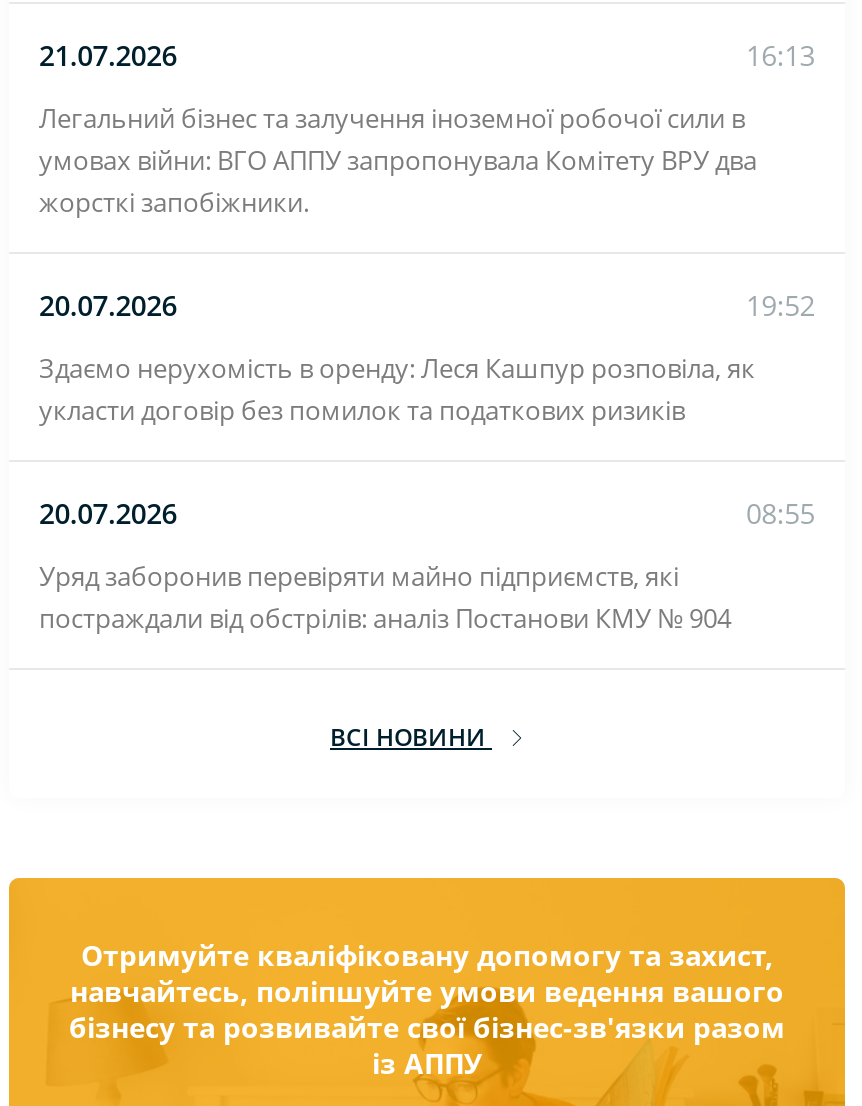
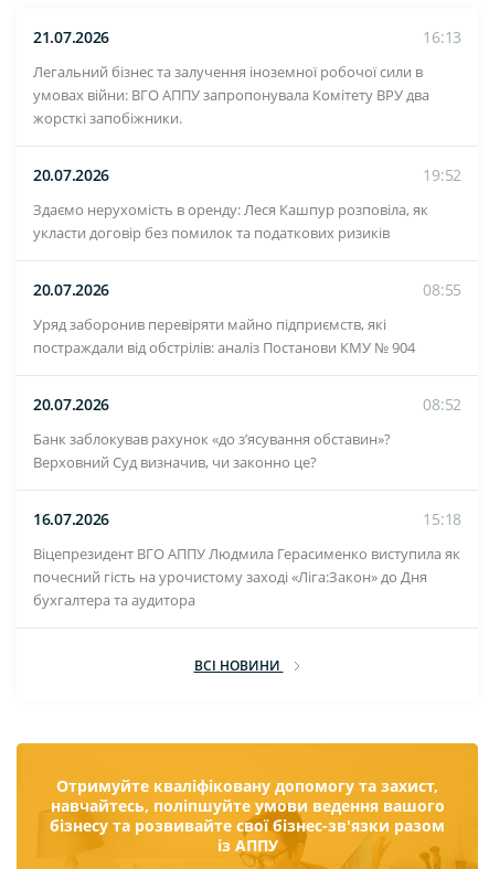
+ 20.07.2026
+ 08:52
+ Банк заблокував рахунок «до з’ясування обставин»?
+ Верховний Суд визначив, чи законно це?
+ 16.07.2026
+ 15:18
+ Віцепрезидент ВГО АППУ Людмила Герасименко виступила як
+ почесний гість на урочистому заході «Ліга:Закон» до Дня
+ бухгалтера та аудитора
